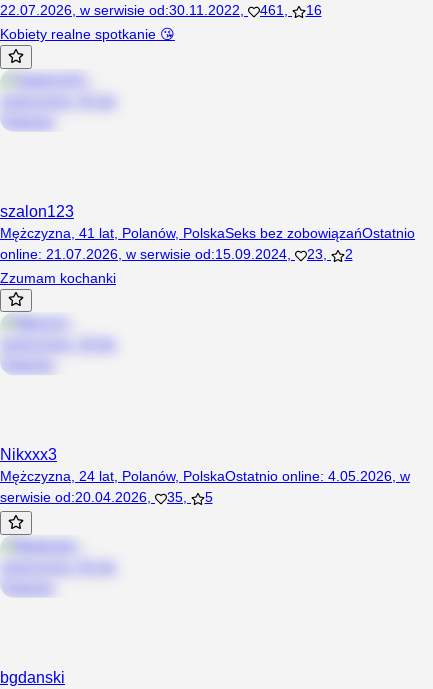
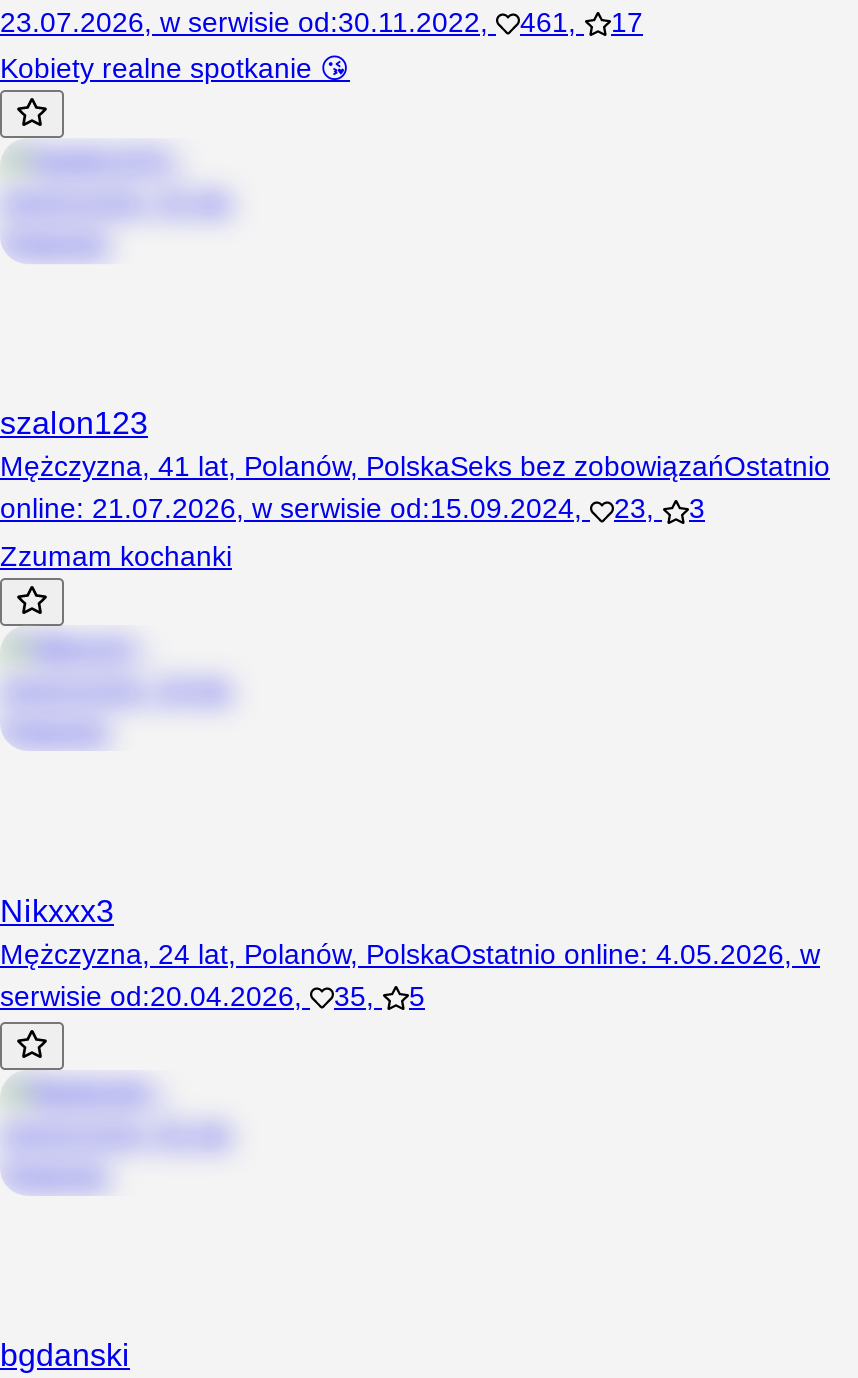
- 22.07.2026, w serwisie od:30.11.2022,
+ 23.07.2026, w serwisie od:30.11.2022,

- 16
+ 17

- online: 21.07.2026, w serwisie od: 15.09.2024, 23, 2
+ online: 21.07.2026, w serwisie od: 15.09.2024, 23, 3
